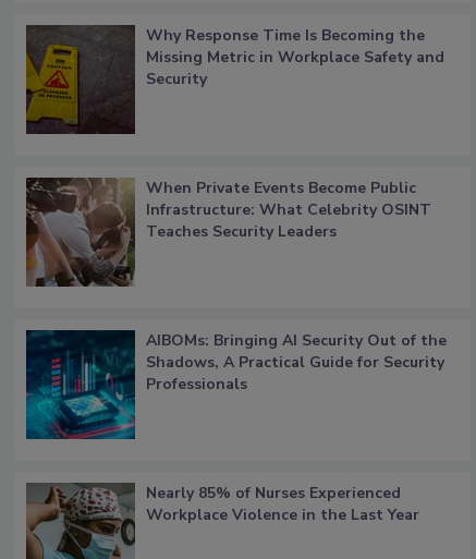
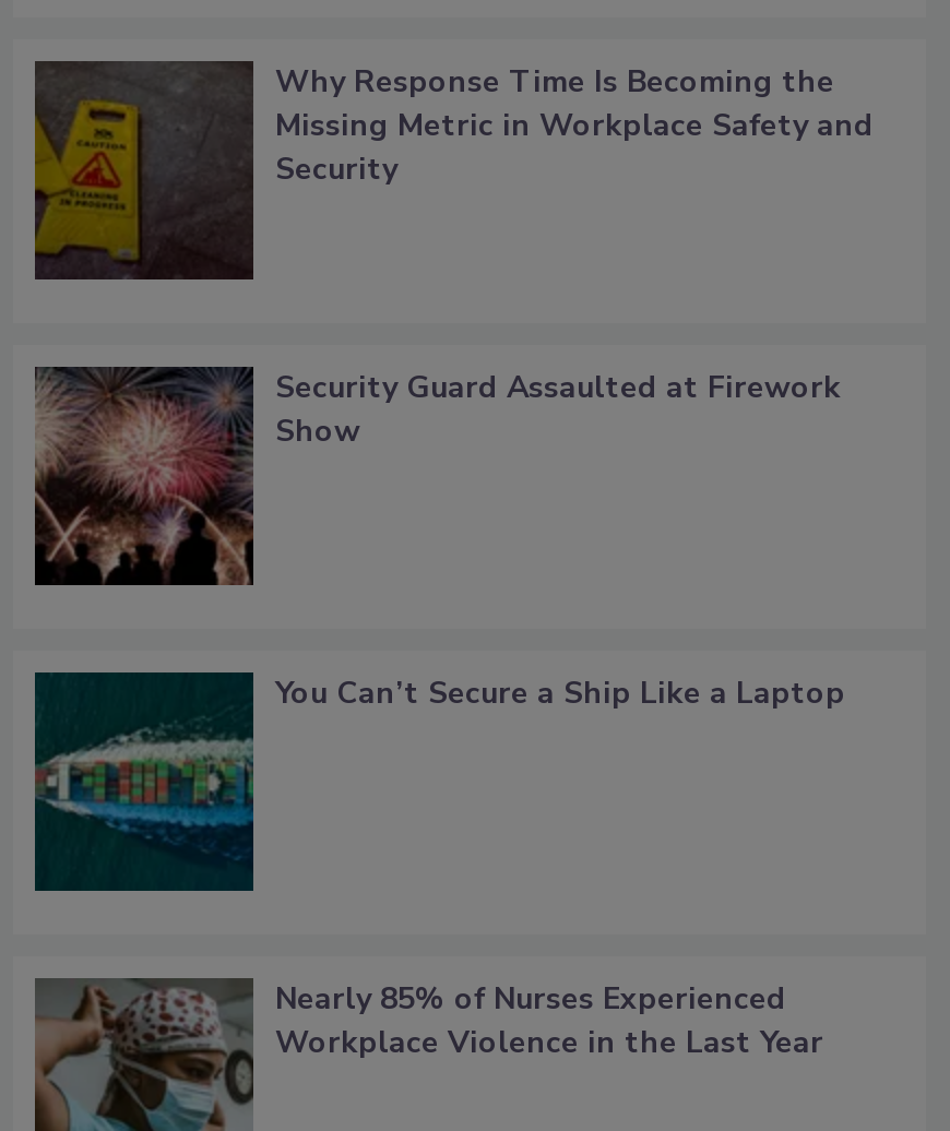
- [image]
- When Private Events Become Public
- Infrastructure: What Celebrity OSINT
- Teaches Security Leaders
+ [image]
+ Security Guard Assaulted at Firework
+ Show

- [image]
- AIBOMs: Bringing AI Security Out of the
- Shadows, A Practical Guide for Security
- Professionals
+ [image]
+ You Can’t Secure a Ship Like a Laptop
